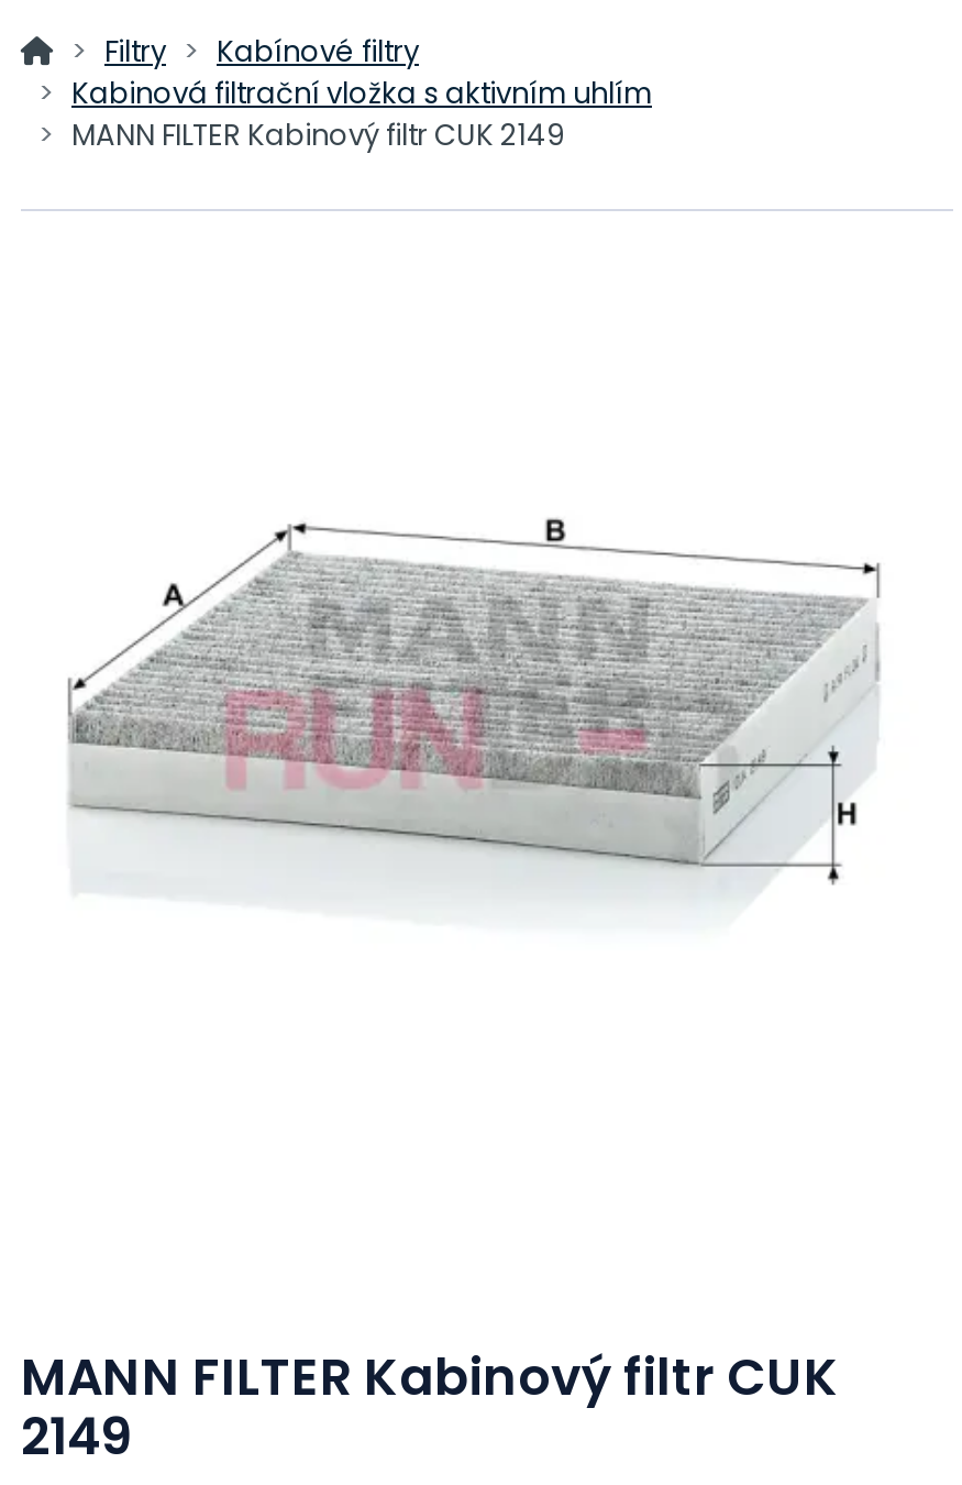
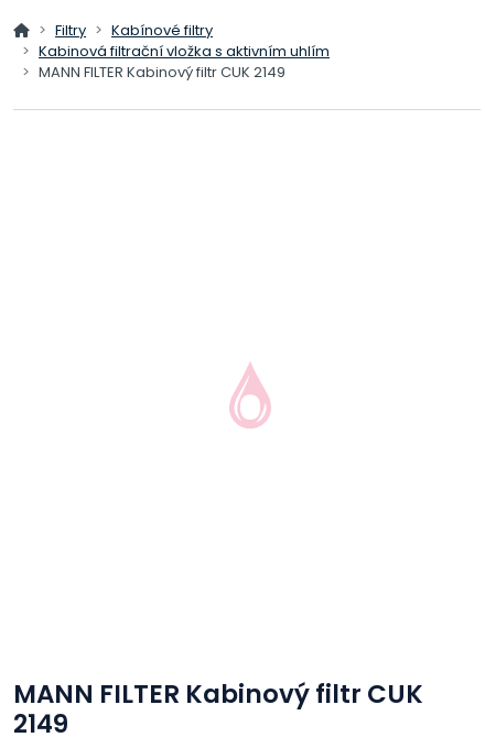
- [image]
